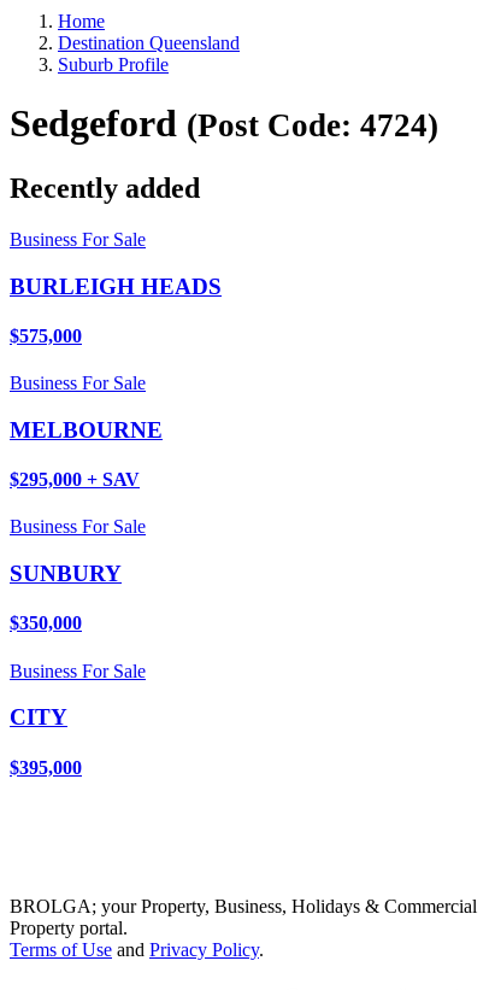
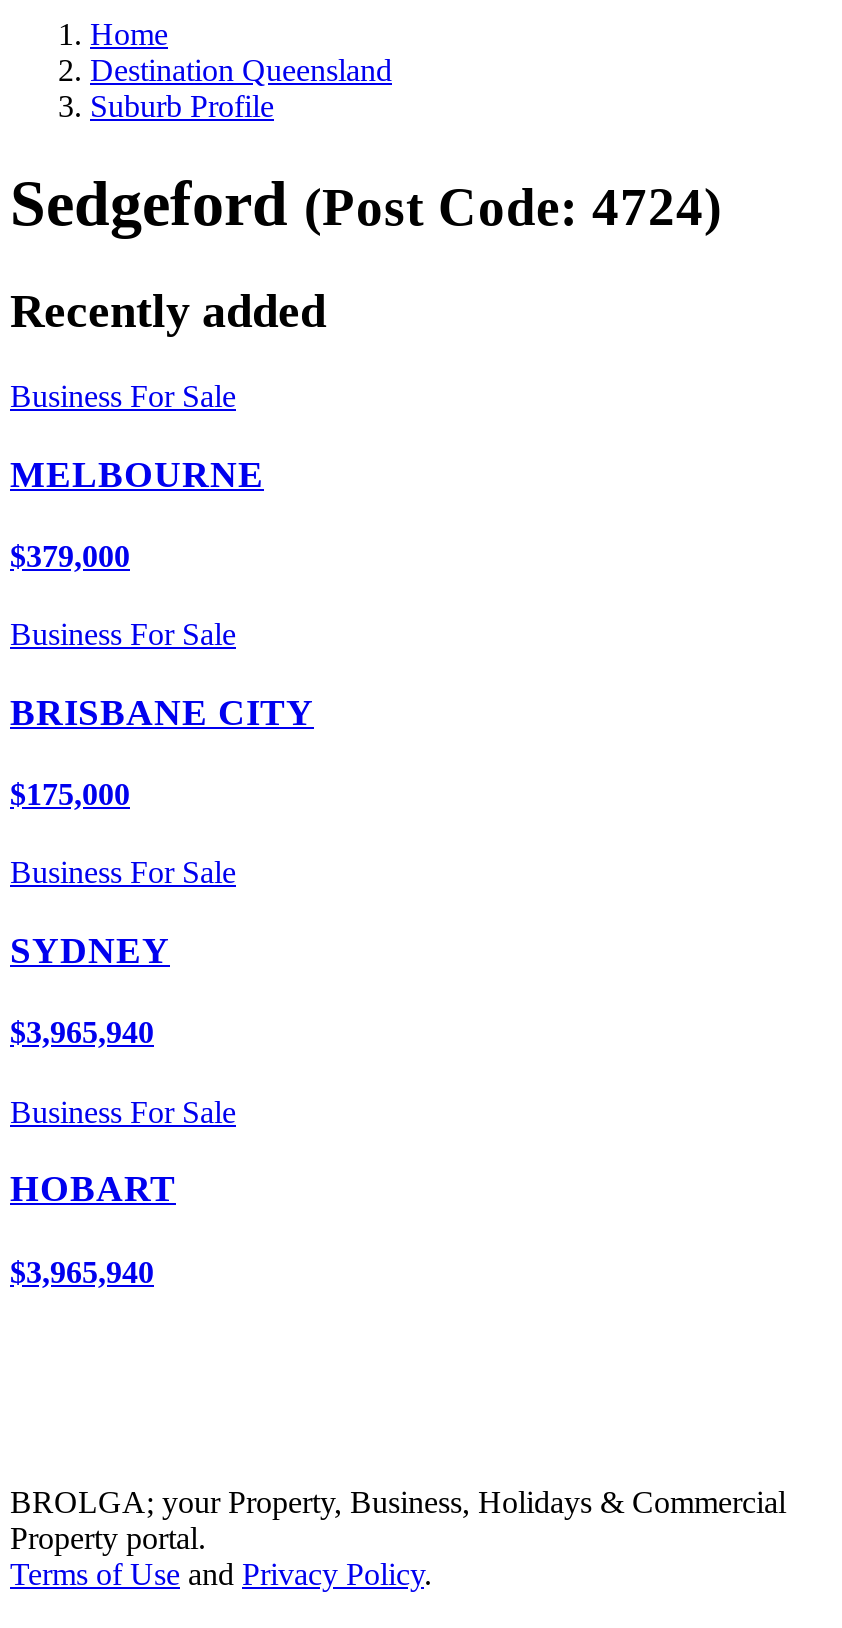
- BURLEIGH HEADS

- $575,000
+ $379,000

+ BRISBANE CITY

moved up: MELBOURNE

- $295,000 + SAV
+ $175,000

- SUNBURY
+ SYDNEY

- $350,000
+ $3,965,940

- CITY
+ HOBART

- $395,000
+ $3,965,940
